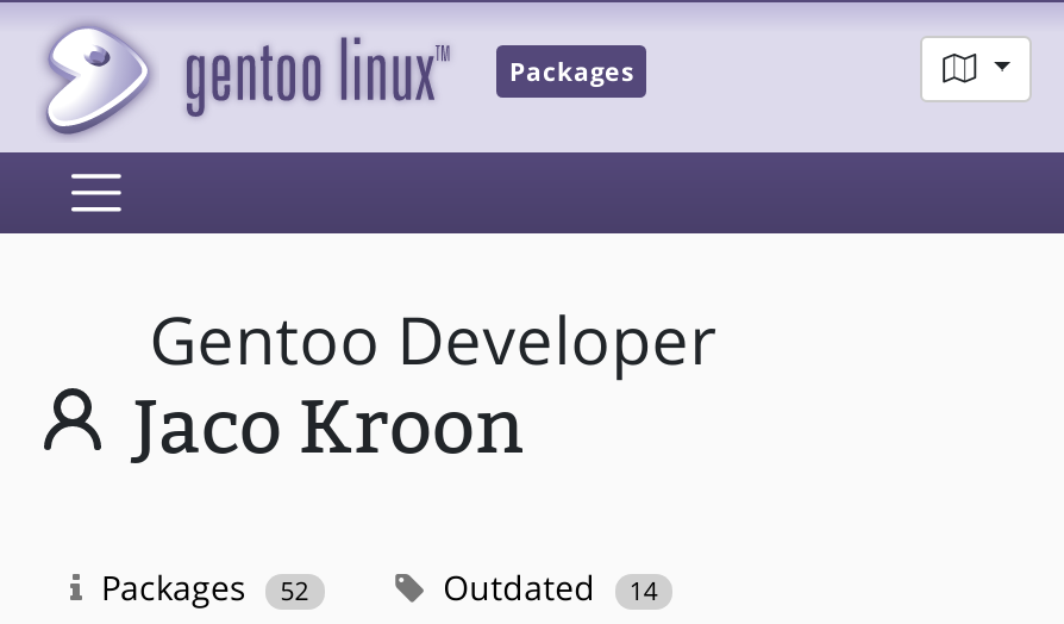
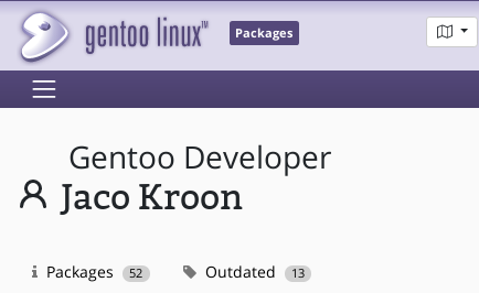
- Outdated 14
+ Outdated 13
